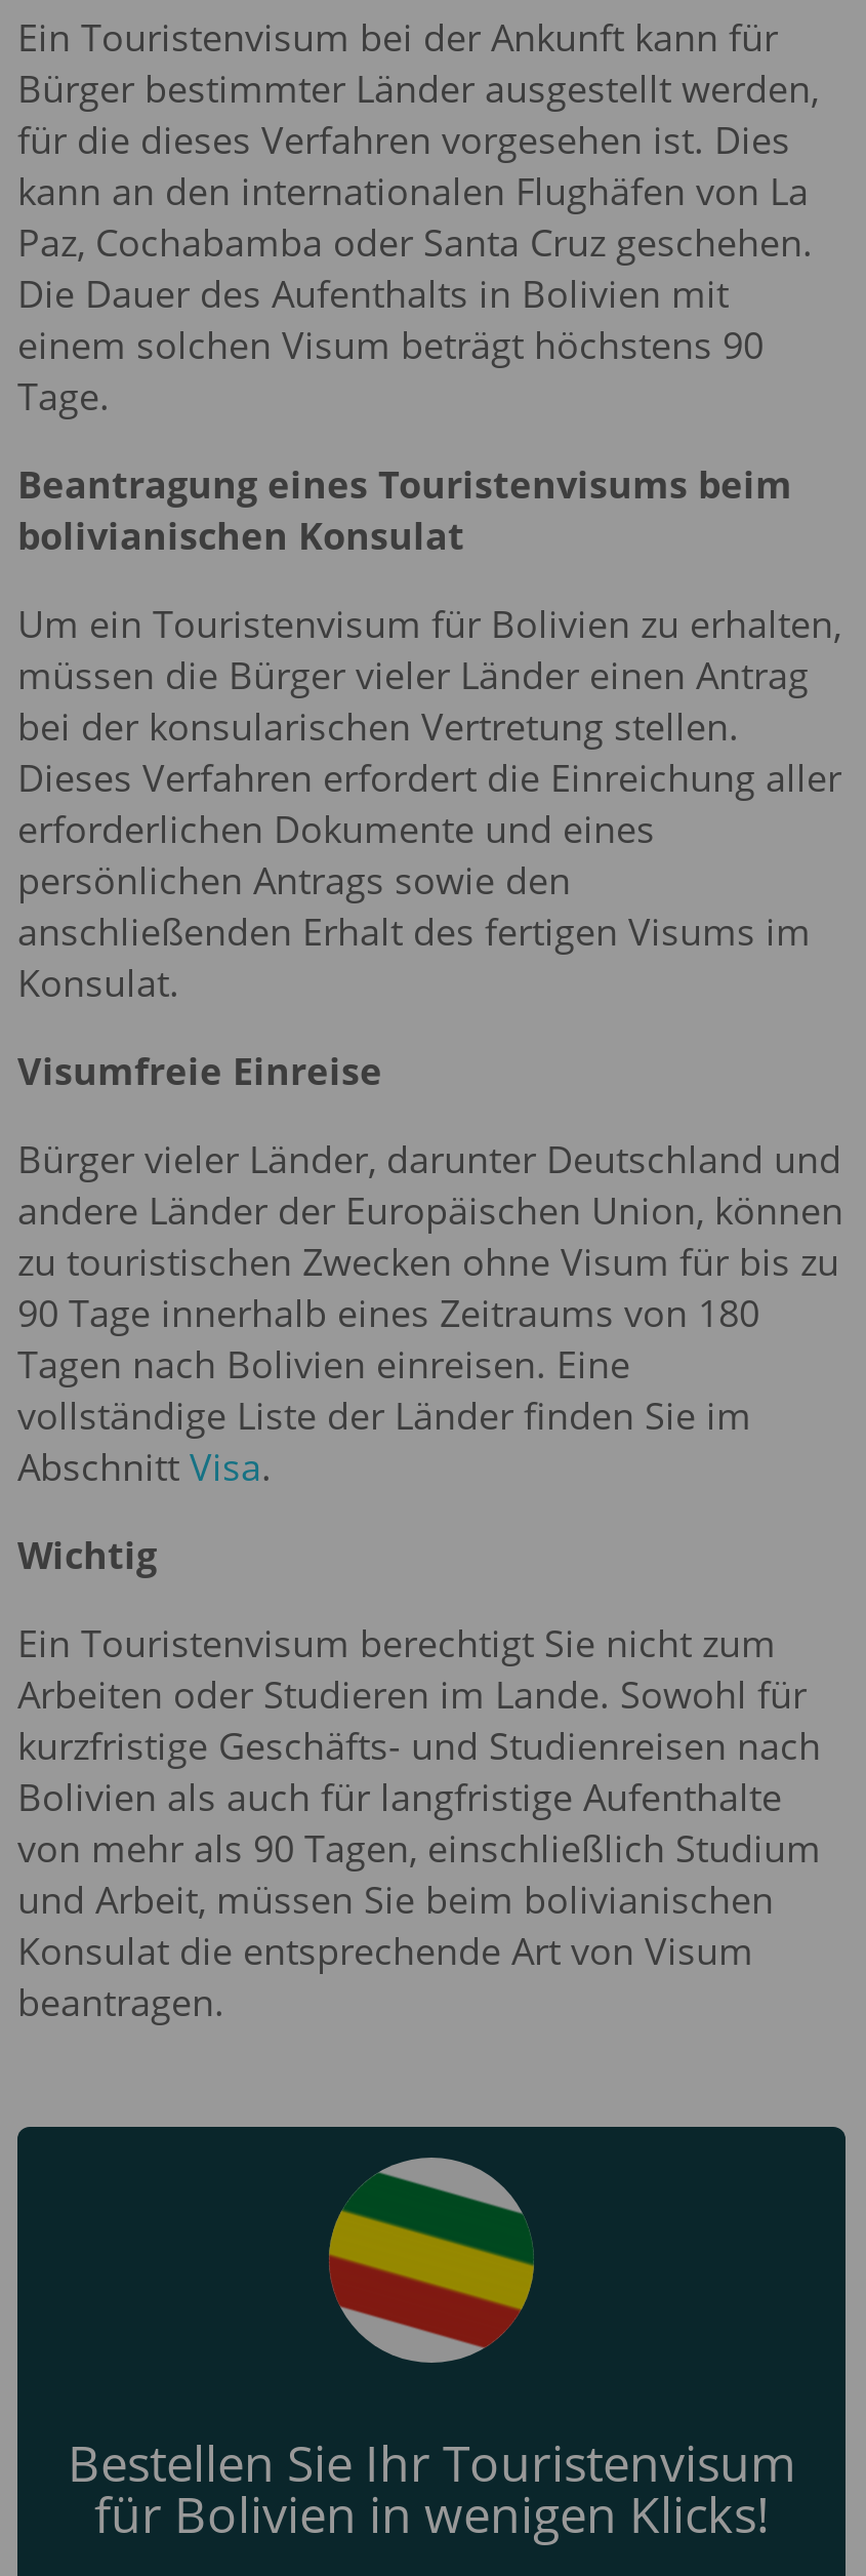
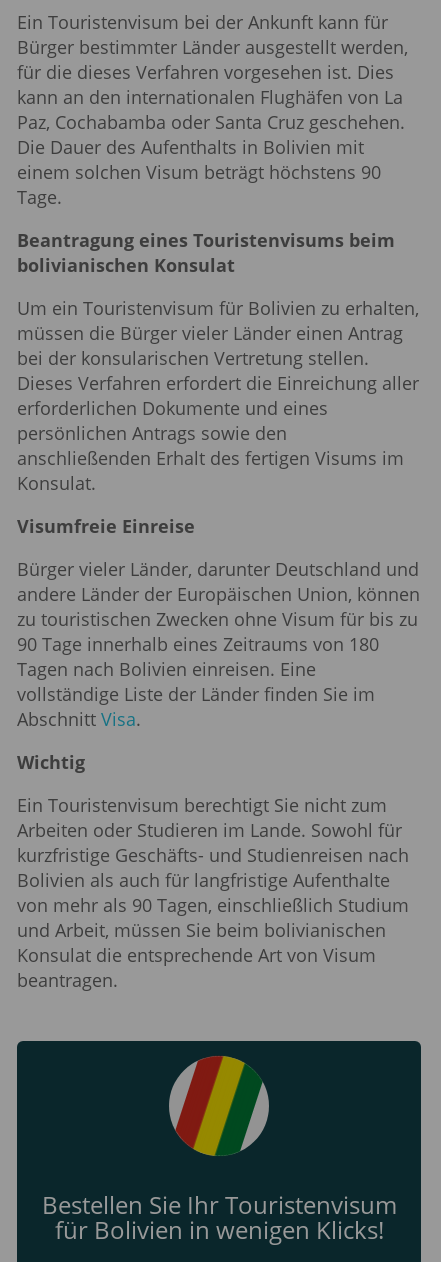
- [image]
+ [image]
